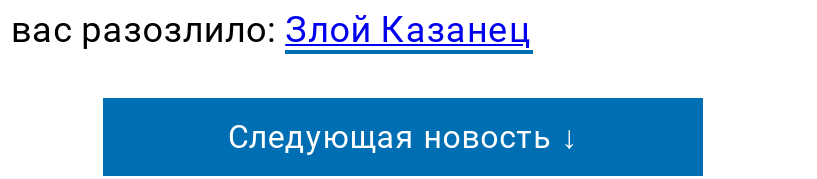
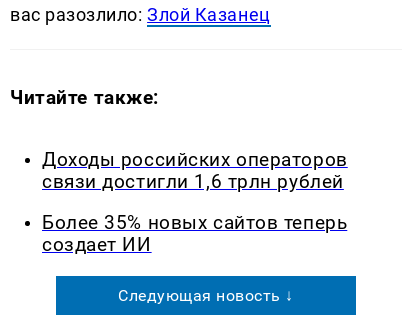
+ Читайте также:
+ Доходы российских операторов
+ связи достигли 1,6 трлн рублей
+ Более 35% новых сайтов теперь
+ создает ИИ
